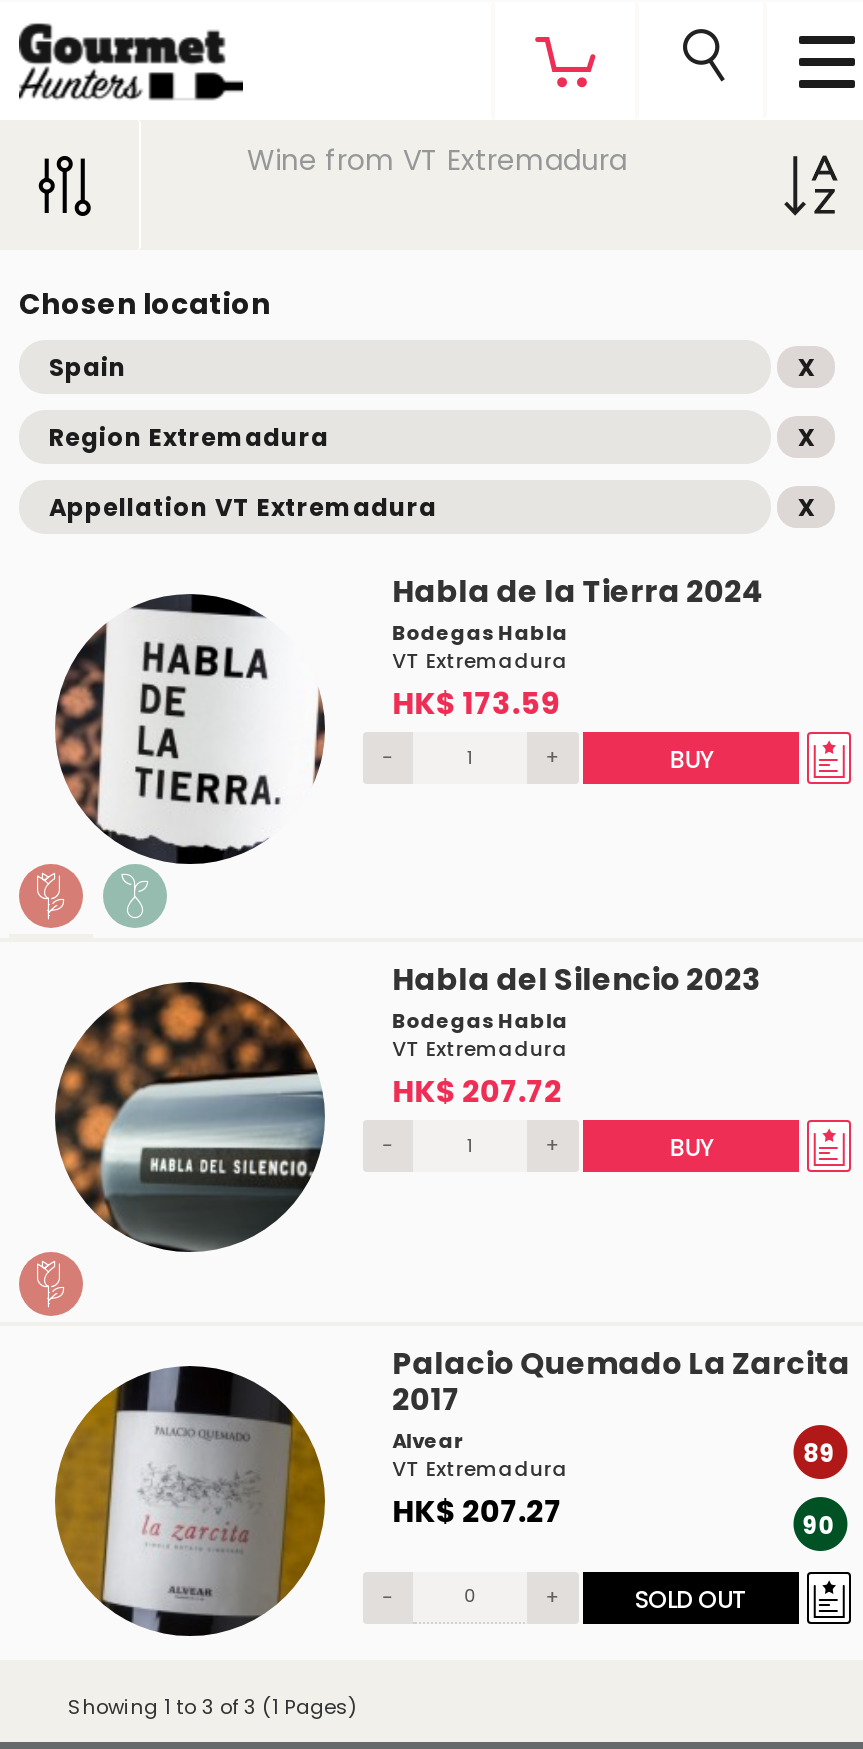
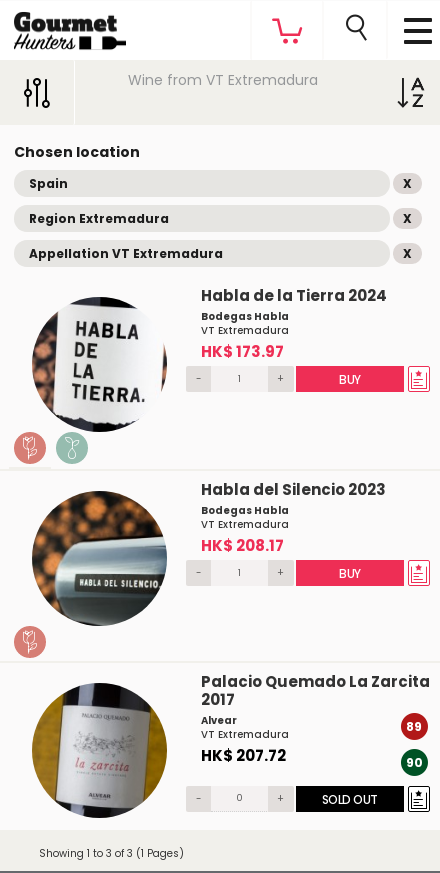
- HK$ 173.59
+ HK$ 173.97

- HK$ 207.72
+ HK$ 208.17

- HK$ 207.27
+ HK$ 207.72
